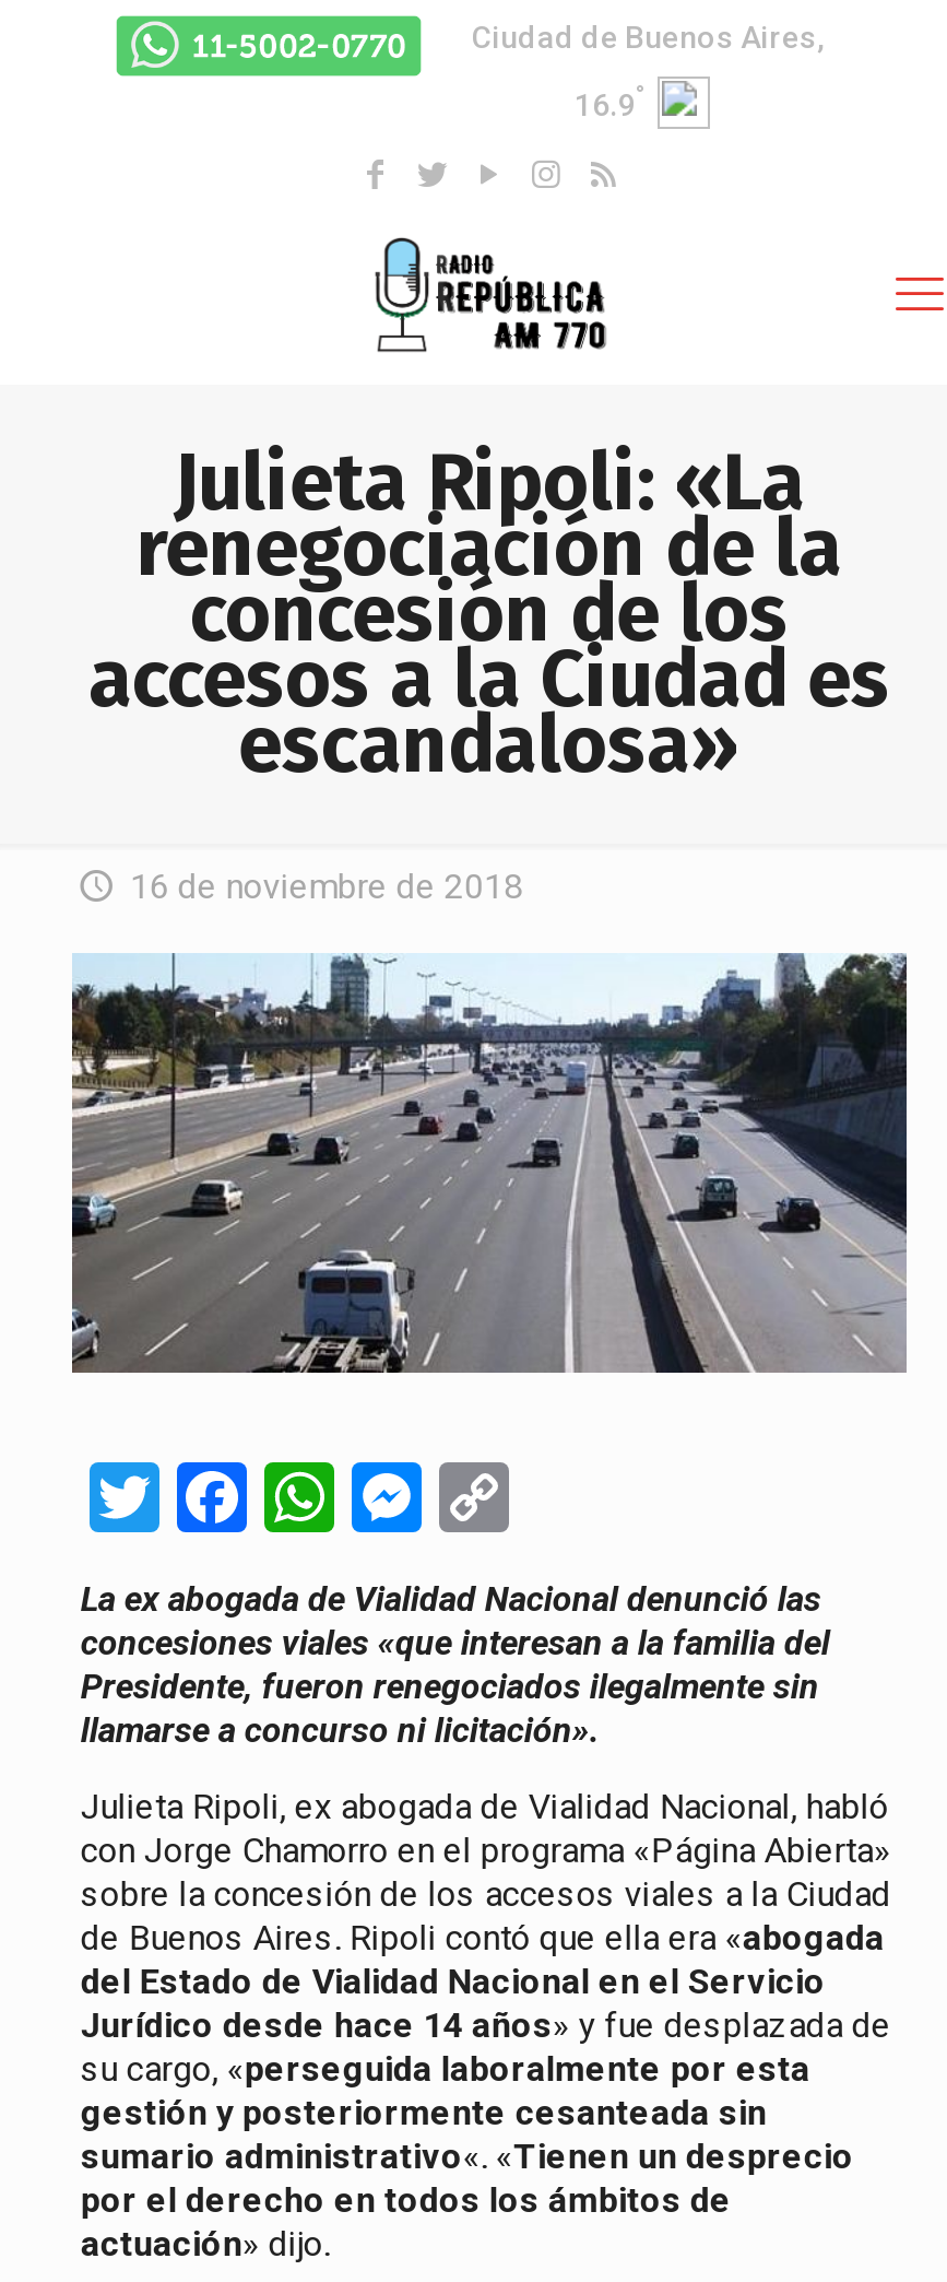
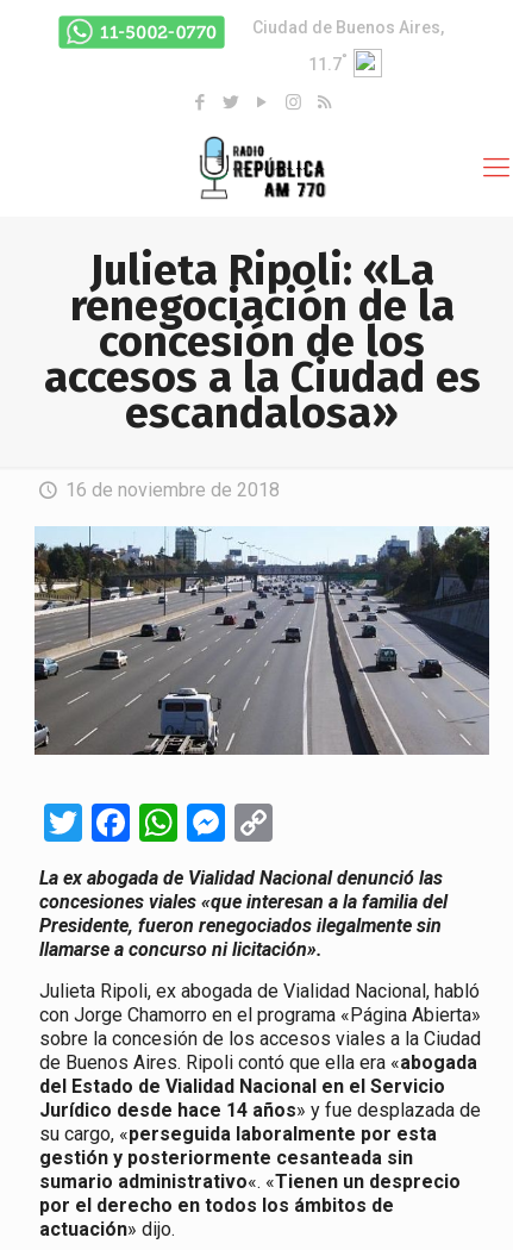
- 16.9°
+ 11.7°
